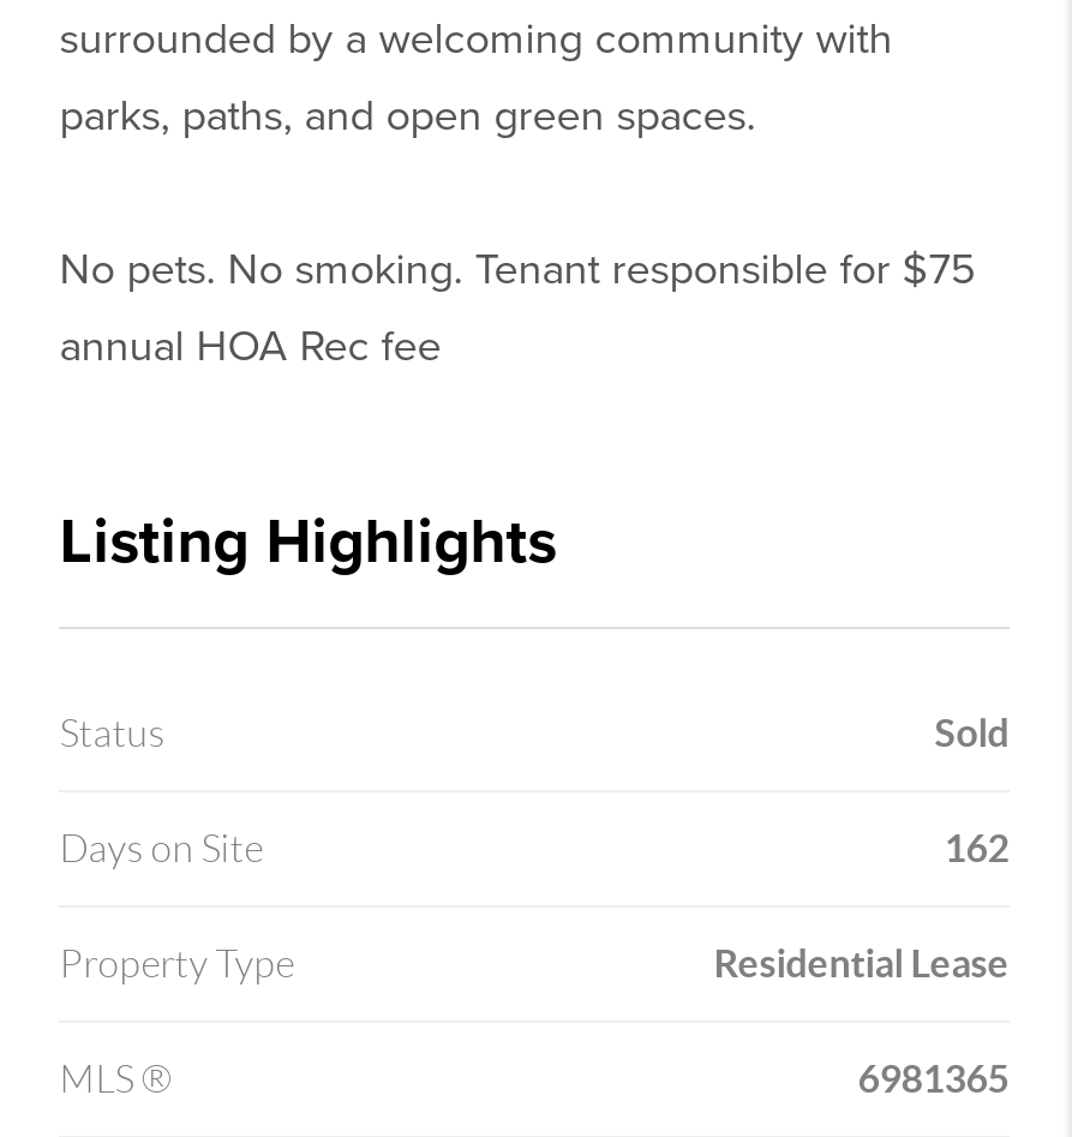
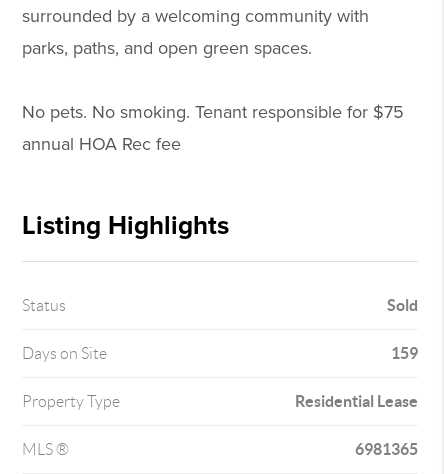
- 162
+ 159
